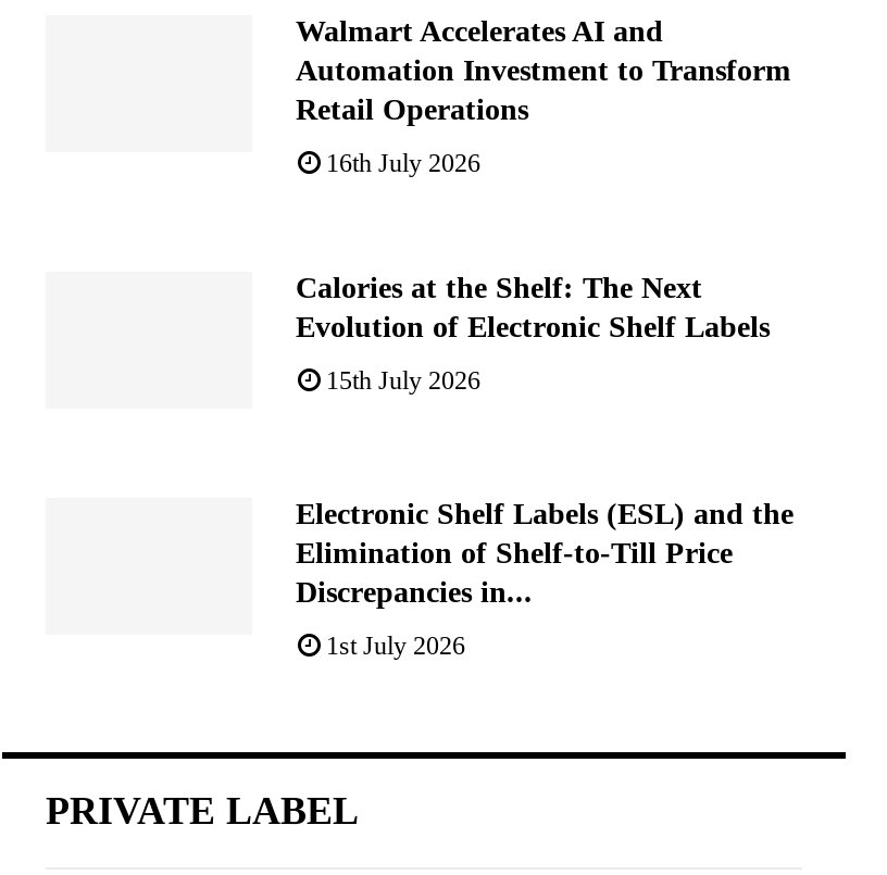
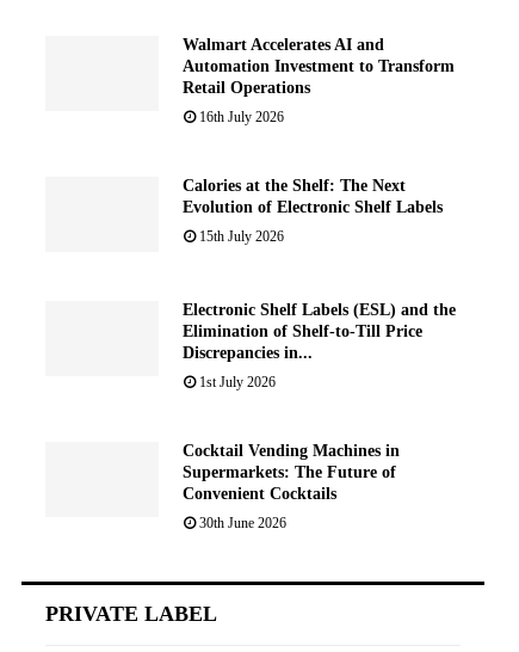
+ Cocktail Vending Machines in
+ Supermarkets: The Future of
+ Convenient Cocktails
+ 30th June 2026
